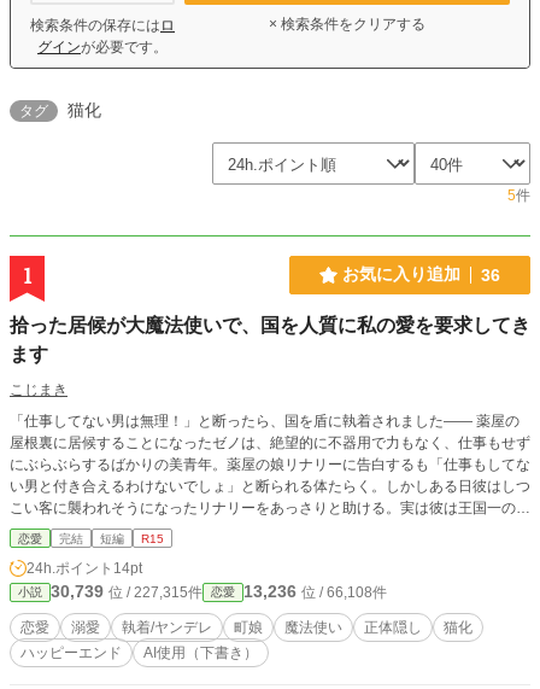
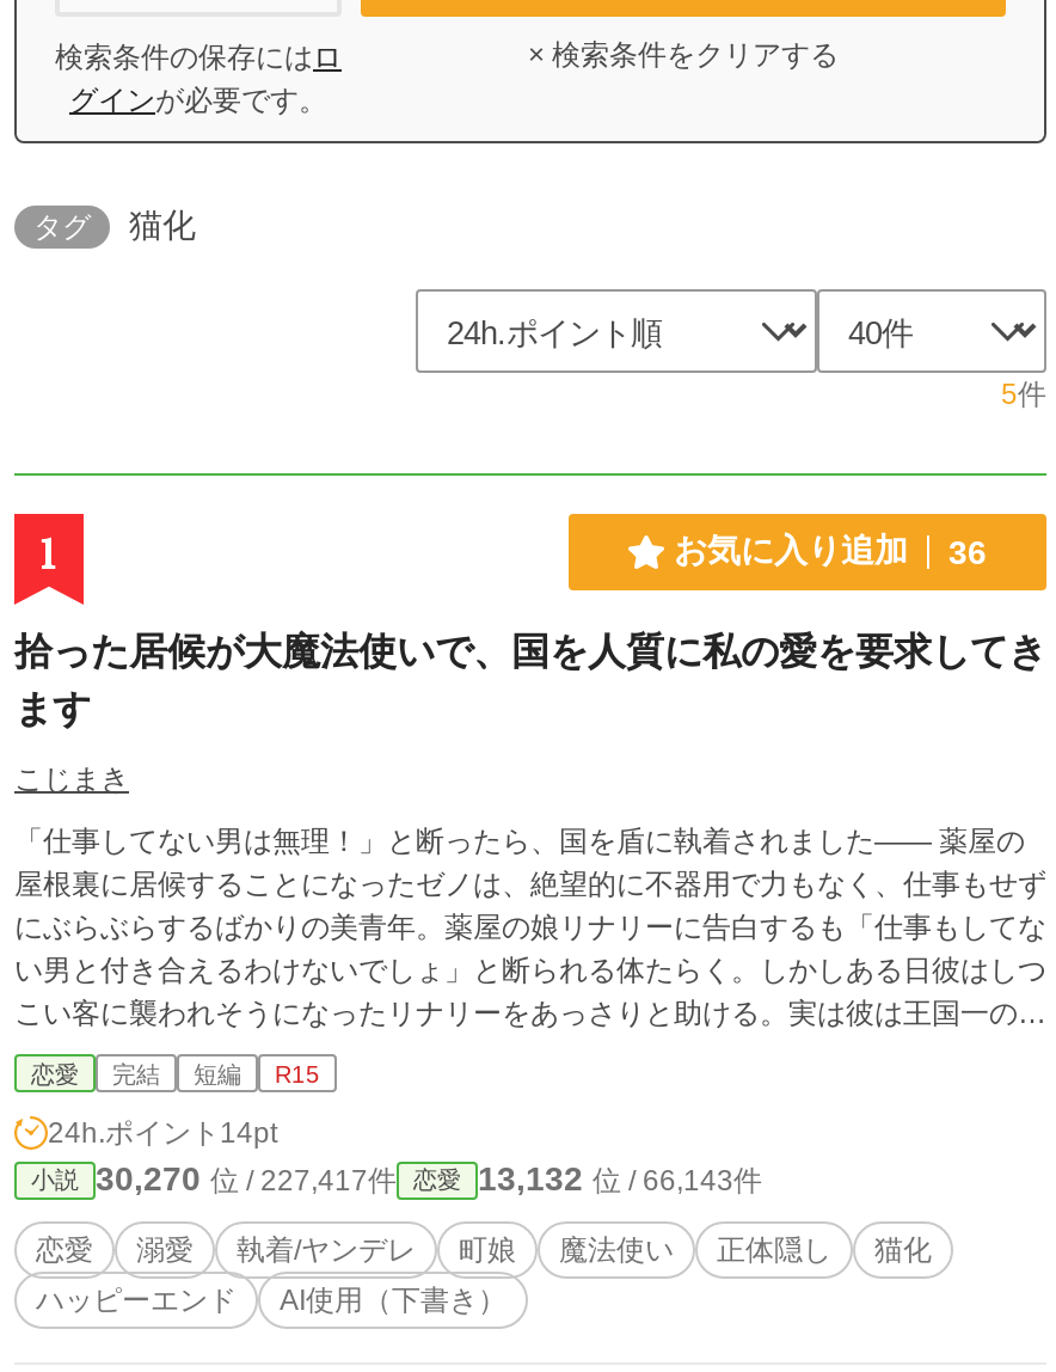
- 30,739位 / 227,315件
+ 30,270位 / 227,417件

- 13,236位 / 66,108件
+ 13,132位 / 66,143件
